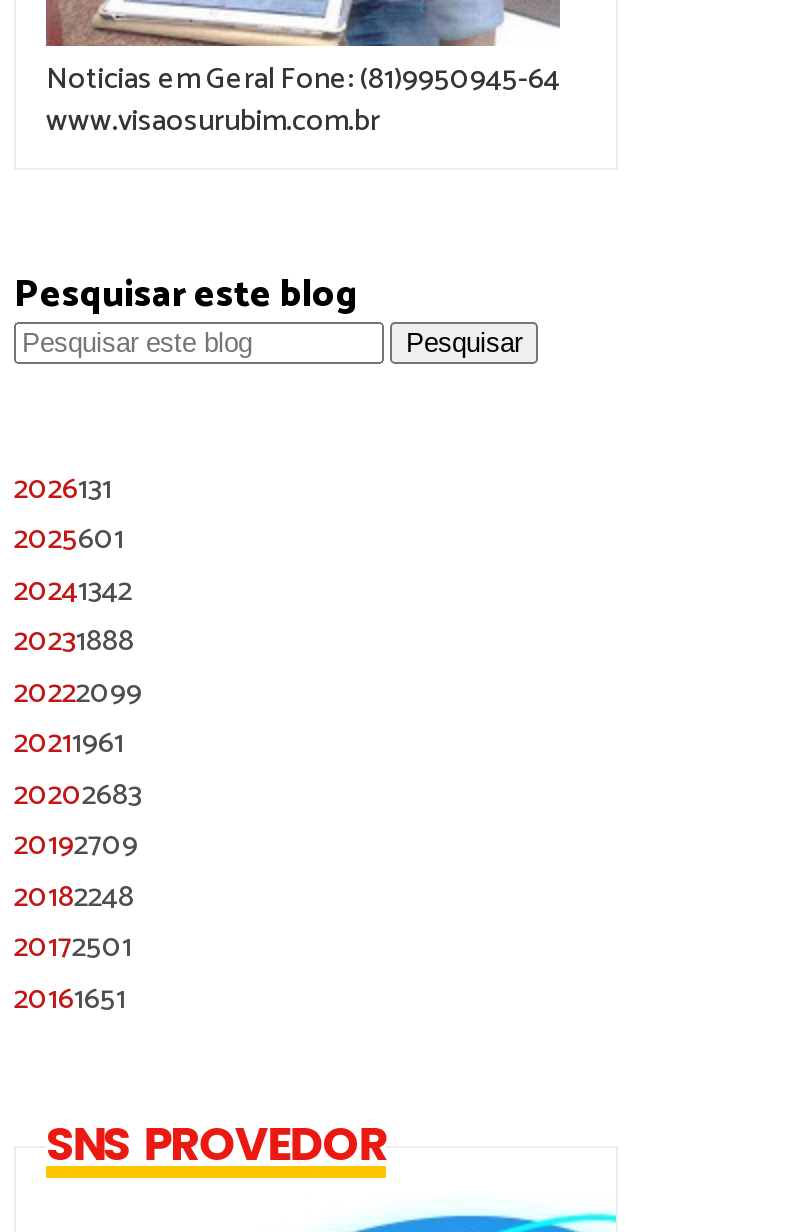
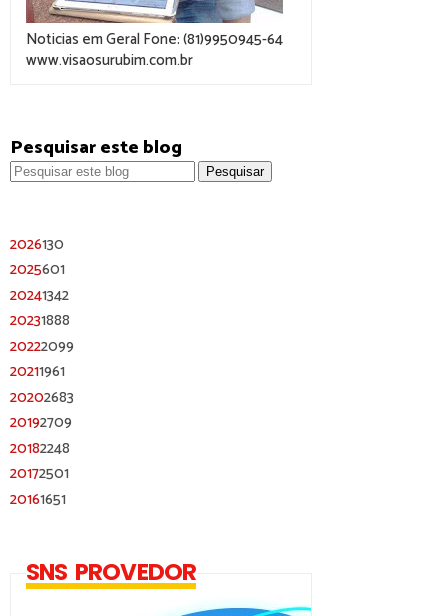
- 2026131
+ 2026130
